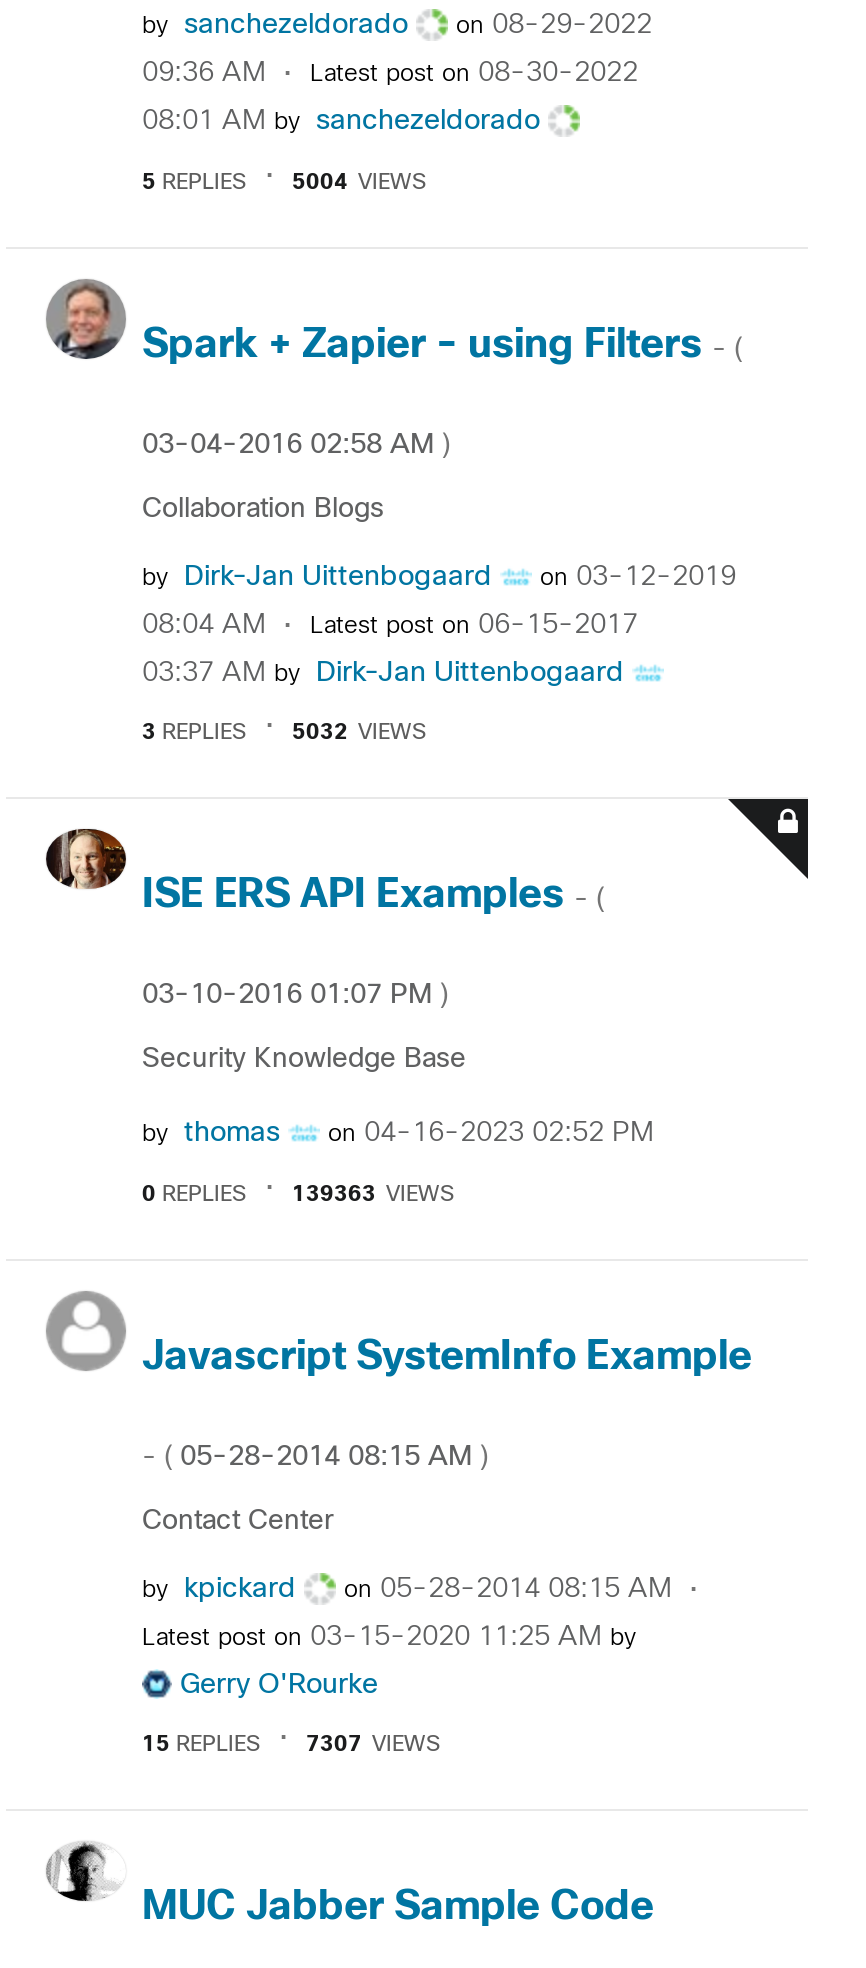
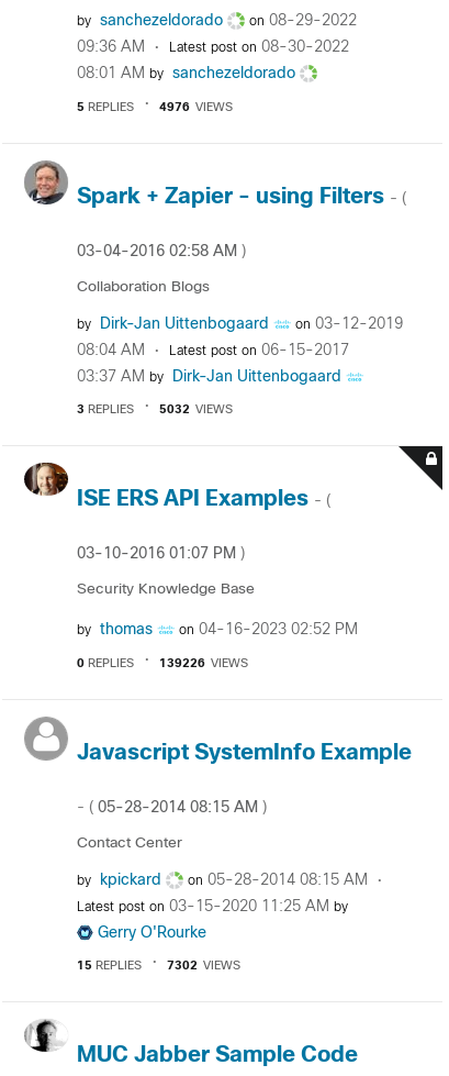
- 5004 VIEWS
+ 4976 VIEWS

- 139363 VIEWS
+ 139226 VIEWS

- 7307 VIEWS
+ 7302 VIEWS
